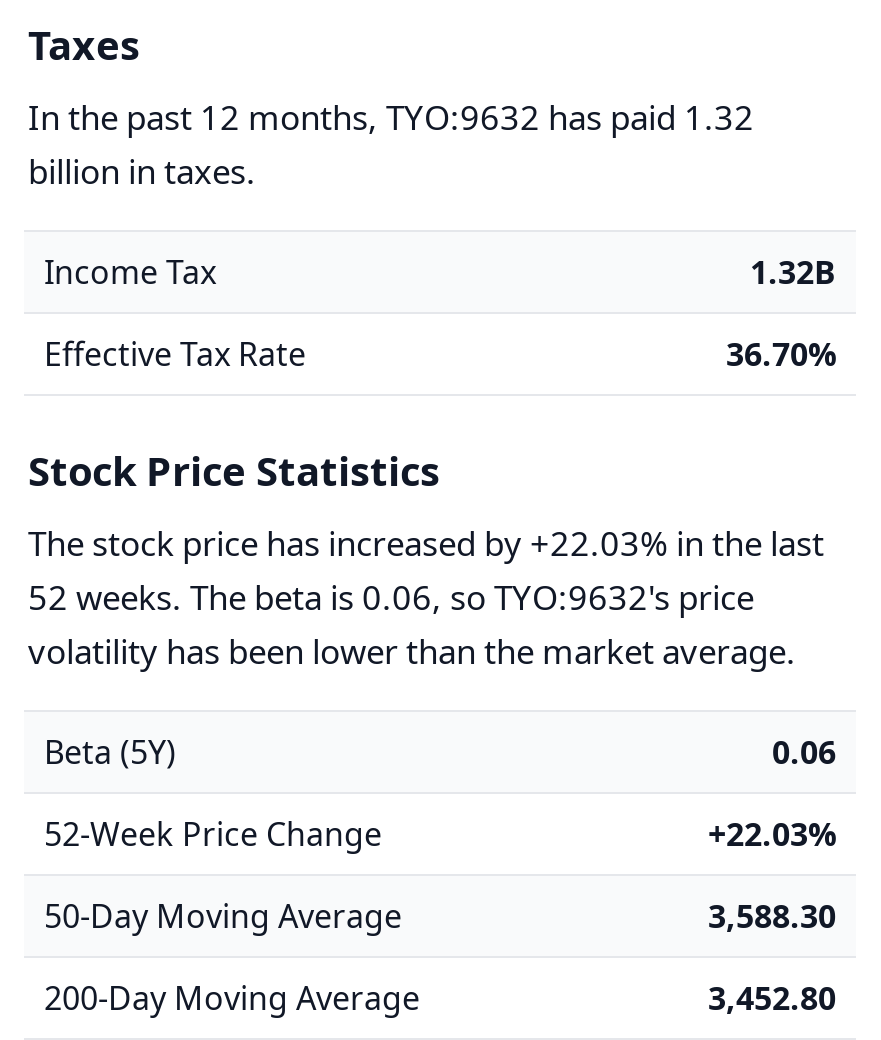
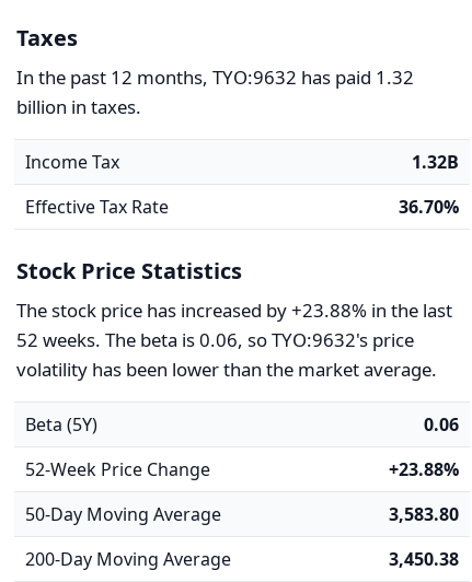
- The stock price has increased by +22.03% in the last
+ The stock price has increased by +23.88% in the last

- +22.03%
+ +23.88%

- 3,588.30
+ 3,583.80

- 3,452.80
+ 3,450.38
